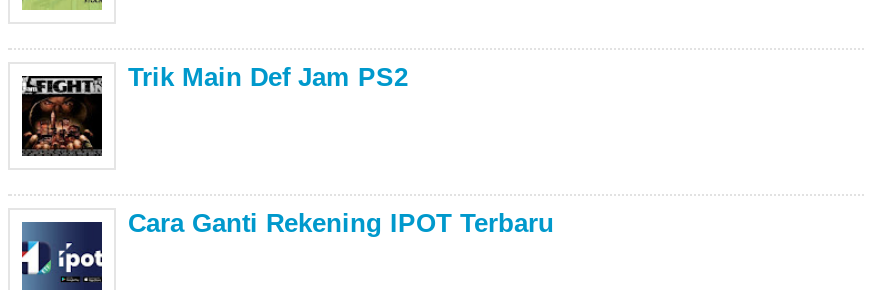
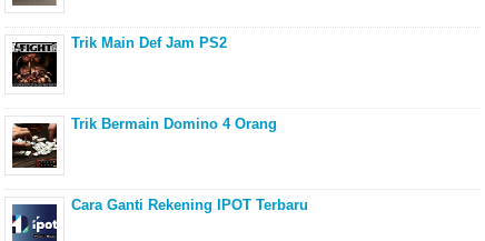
+ [image]
+ Trik Bermain Domino 4 Orang
